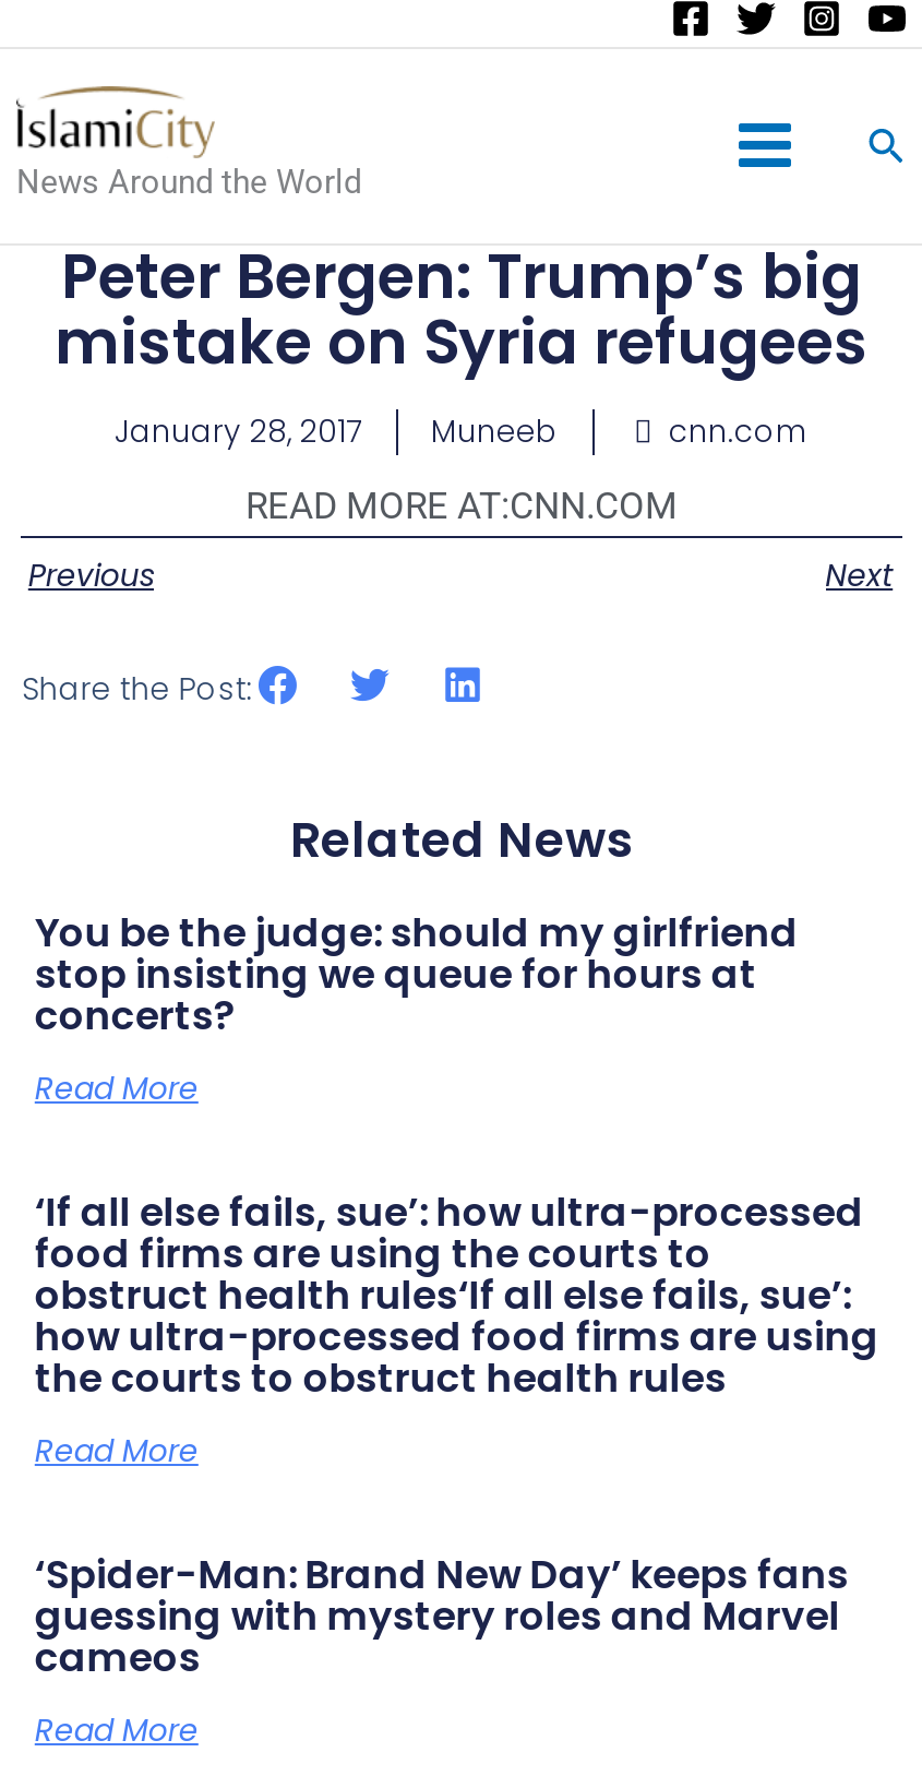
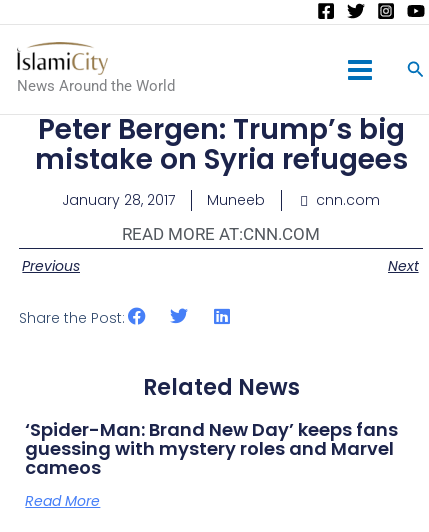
- You be the judge: should my girlfriend
- stop insisting we queue for hours at
- concerts?
- Read More
- ‘If all else fails, sue’: how ultra-processed
- food firms are using the courts to
- obstruct health rules‘If all else fails, sue’:
- how ultra-processed food firms are using
- the courts to obstruct health rules
- Read More
